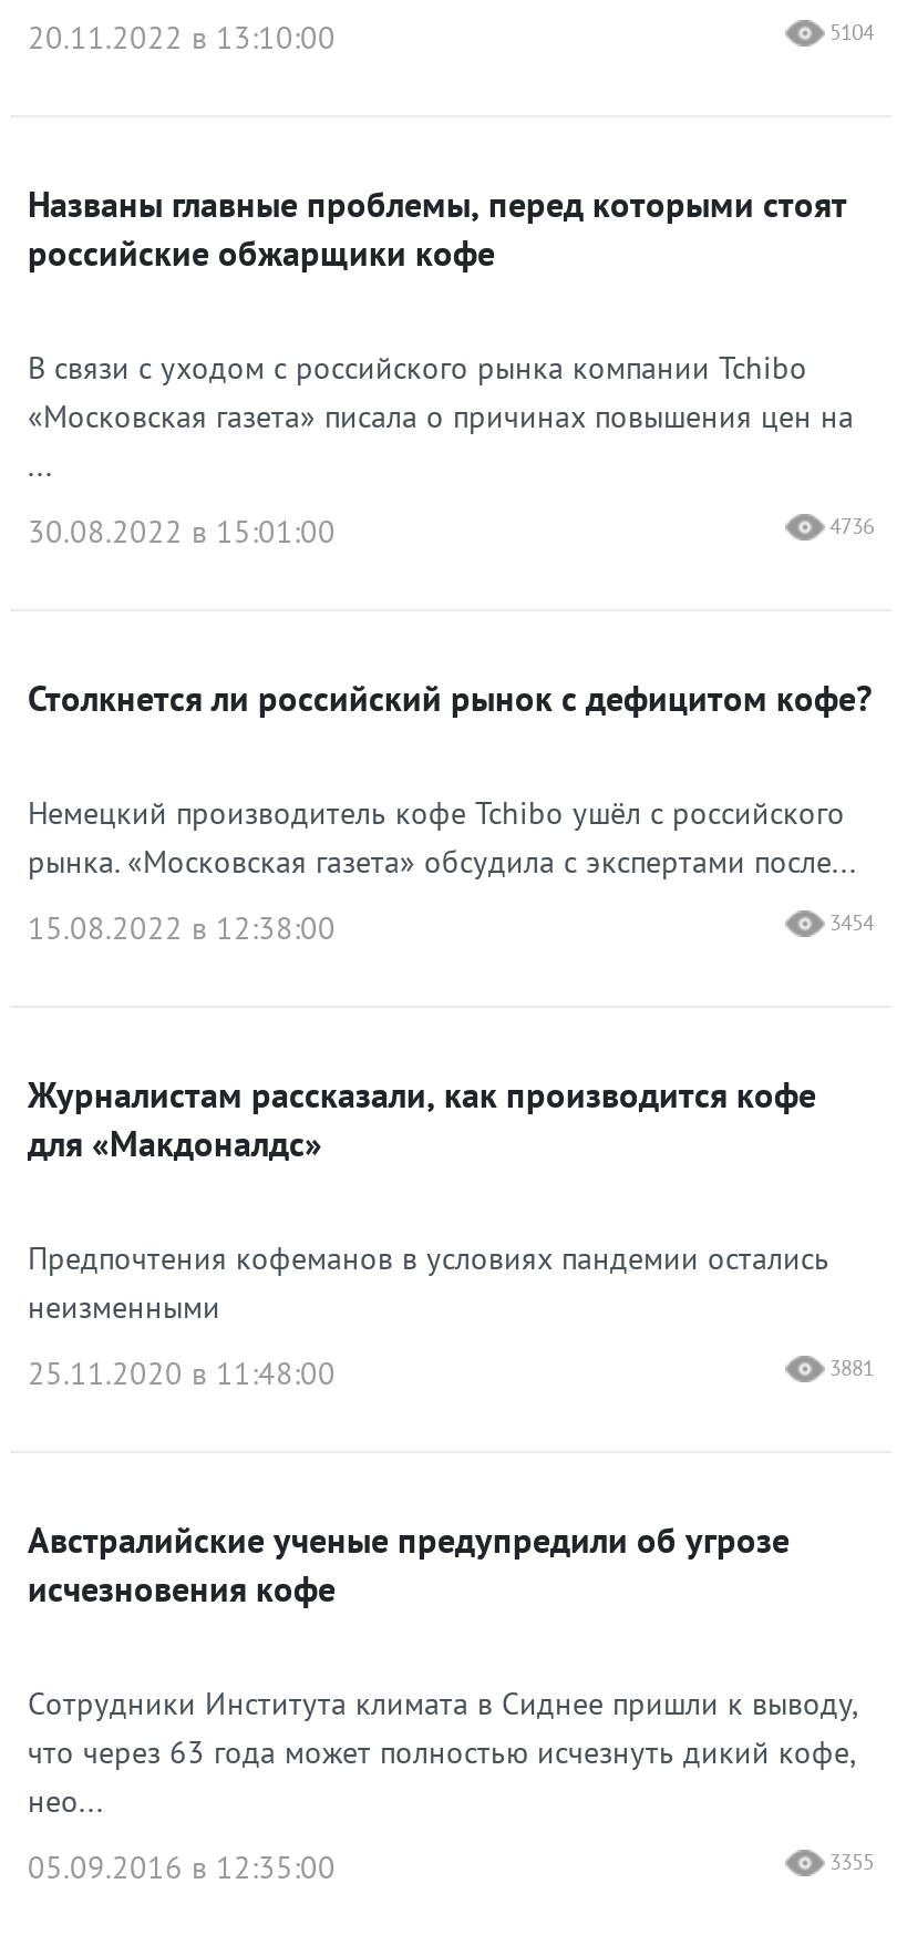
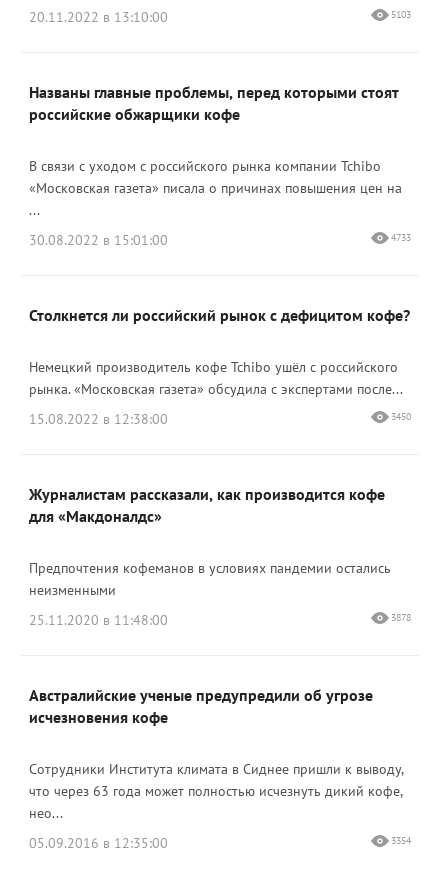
- 5104
+ 5103

- 4736
+ 4733

- 3454
+ 3450

- 3881
+ 3878

- 3355
+ 3354
